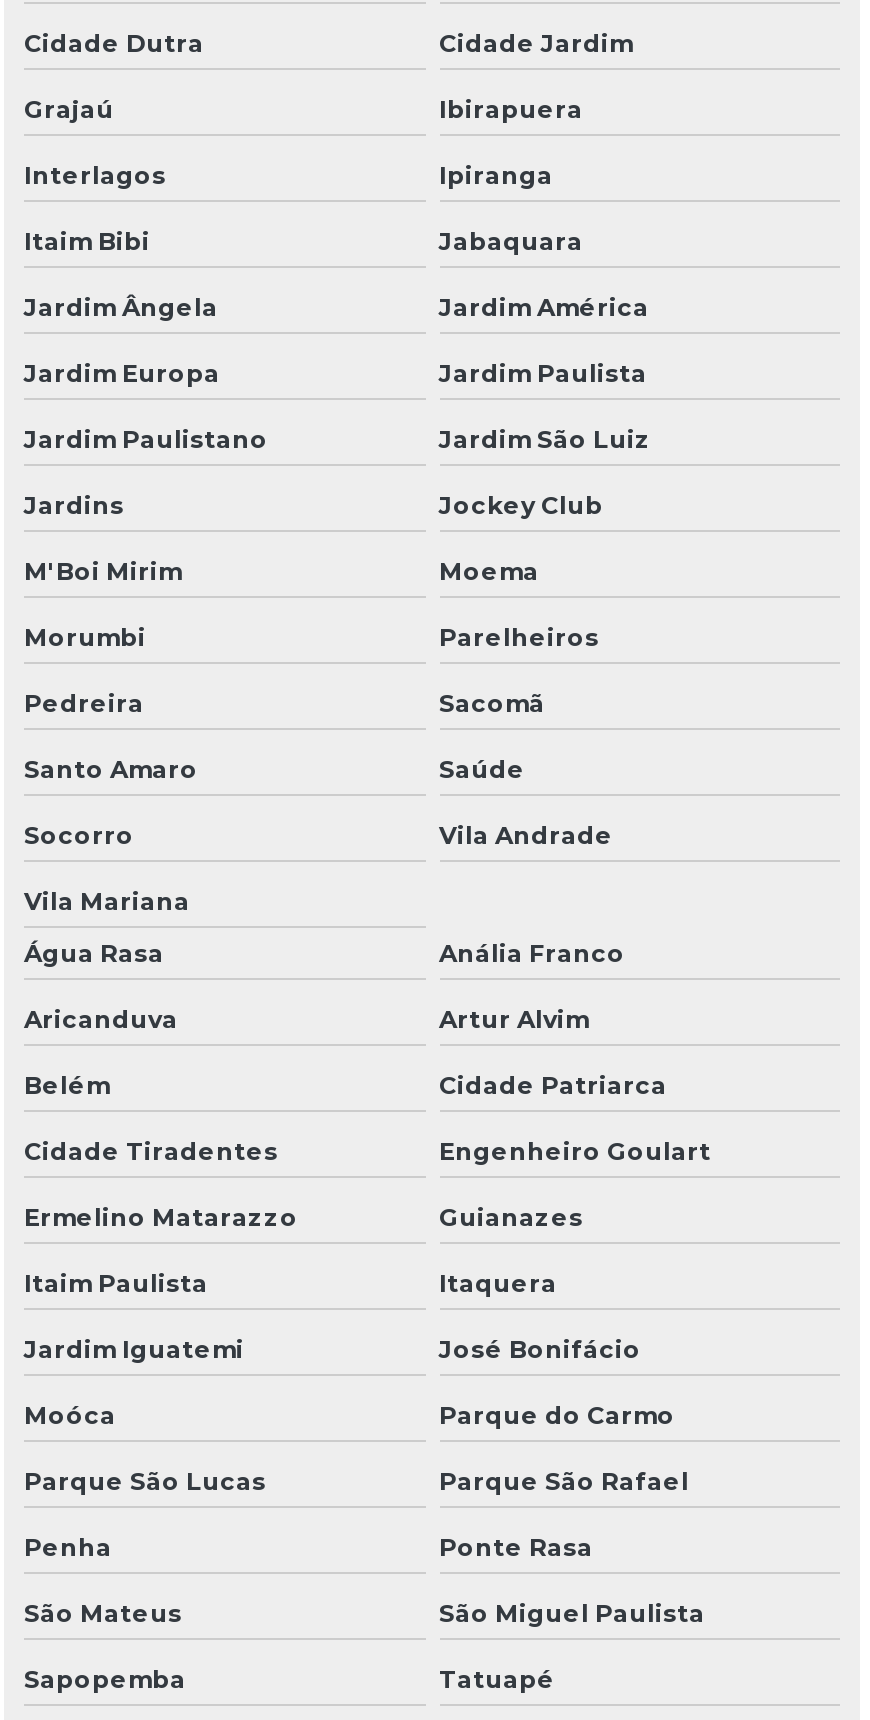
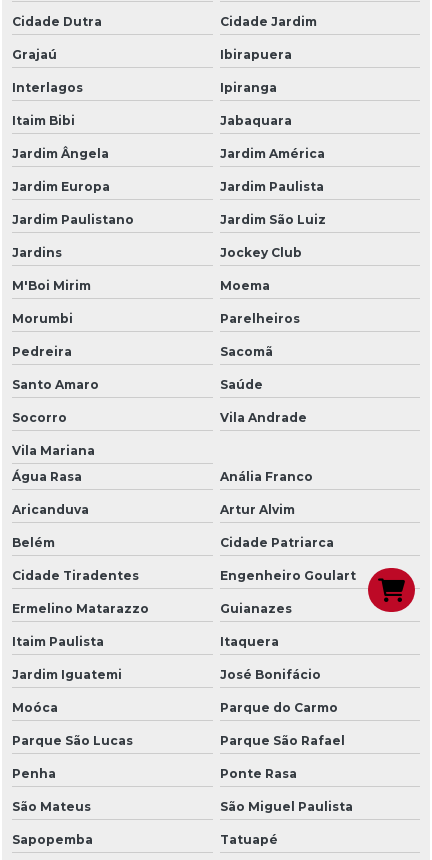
+ [image]
